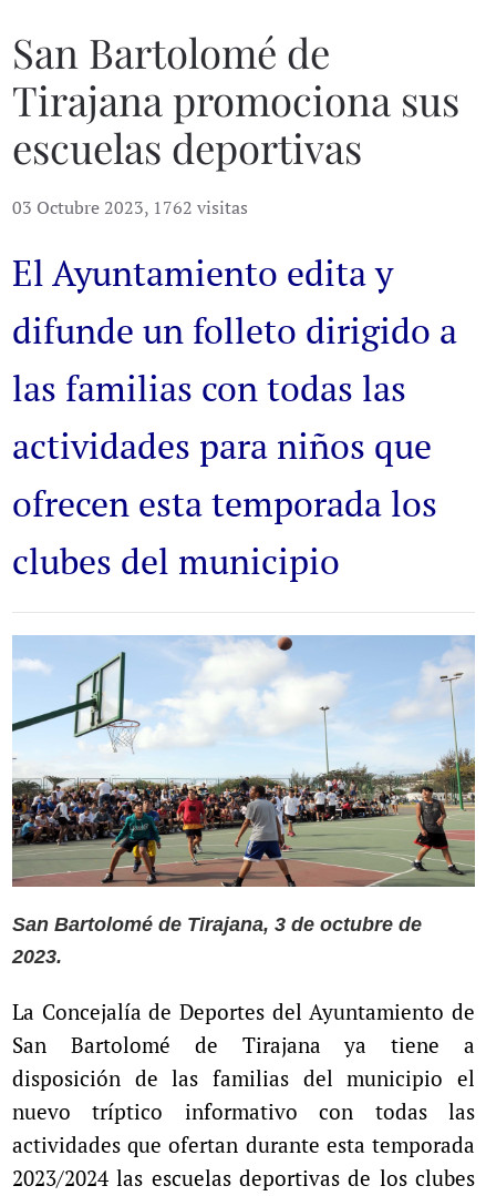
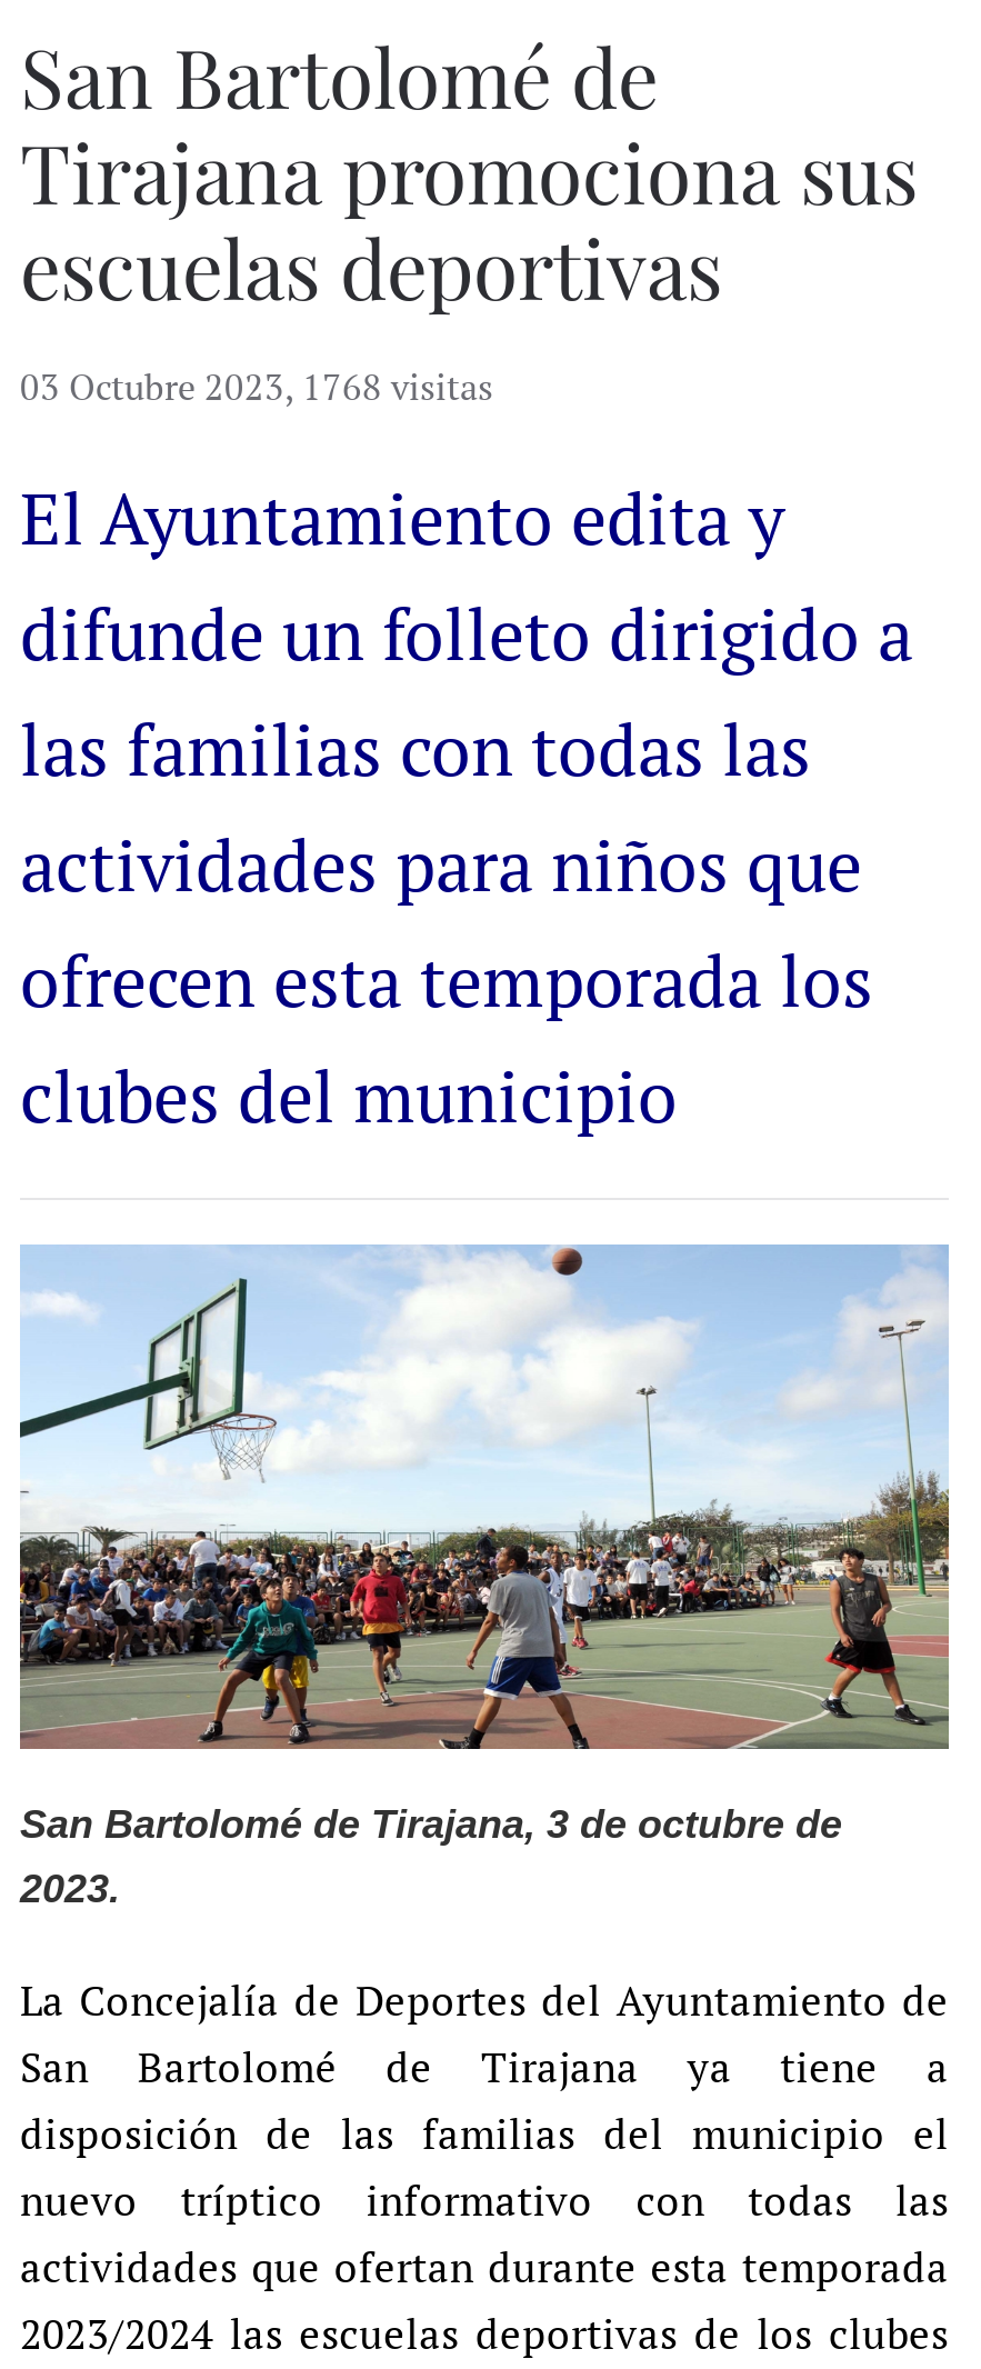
- 03 Octubre 2023, 1762 visitas
+ 03 Octubre 2023, 1768 visitas
